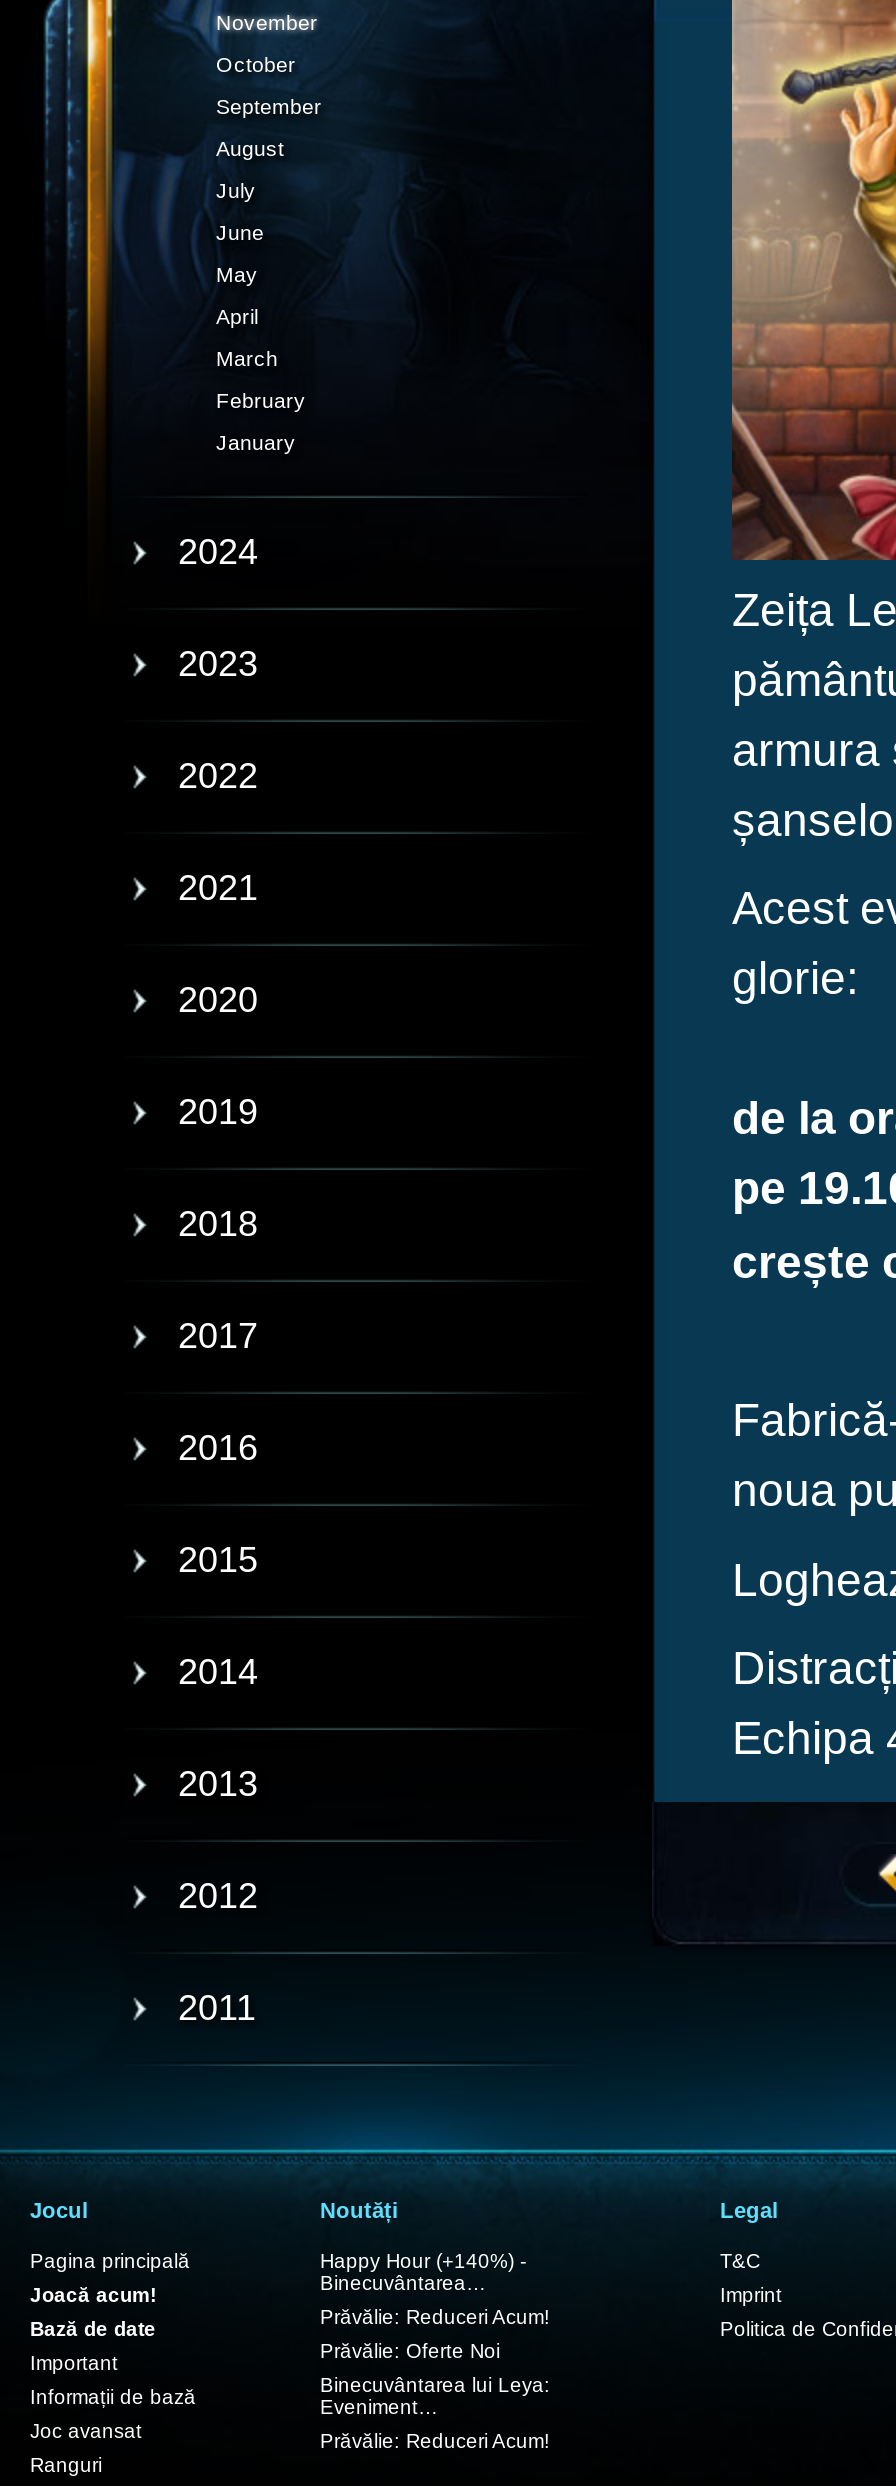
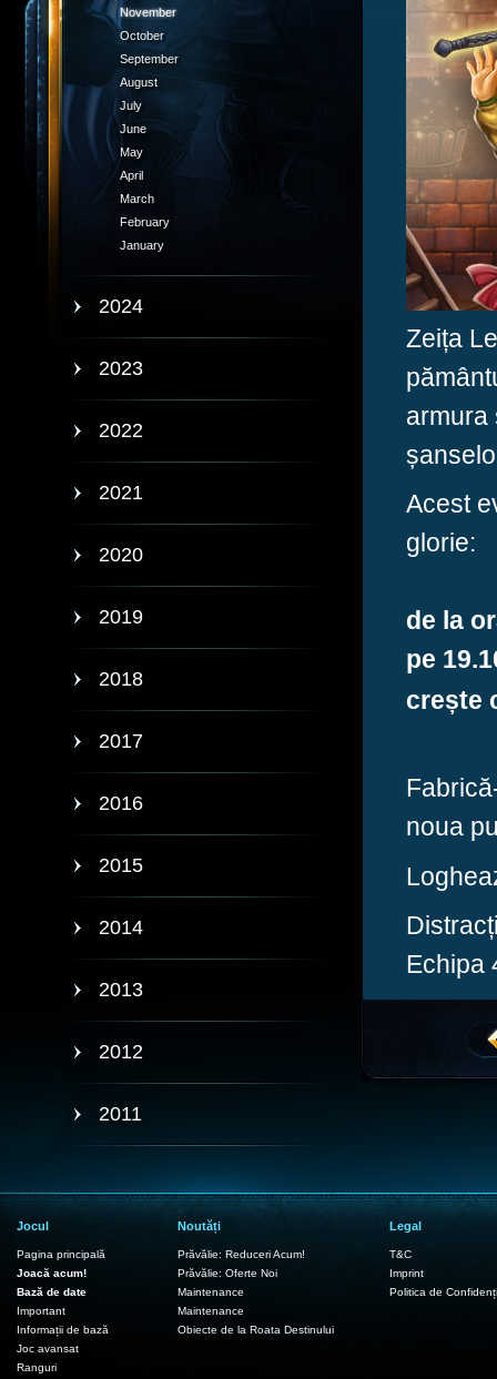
- Happy Hour (+140%) -
- Binecuvântarea…

moved up: Prăvălie: Reduceri Acum! | Prăvălie: Oferte Noi

- Binecuvântarea lui Leya:
- Eveniment…
- Prăvălie: Reduceri Acum!
+ Maintenance
+ Maintenance
+ Obiecte de la Roata Destinului
